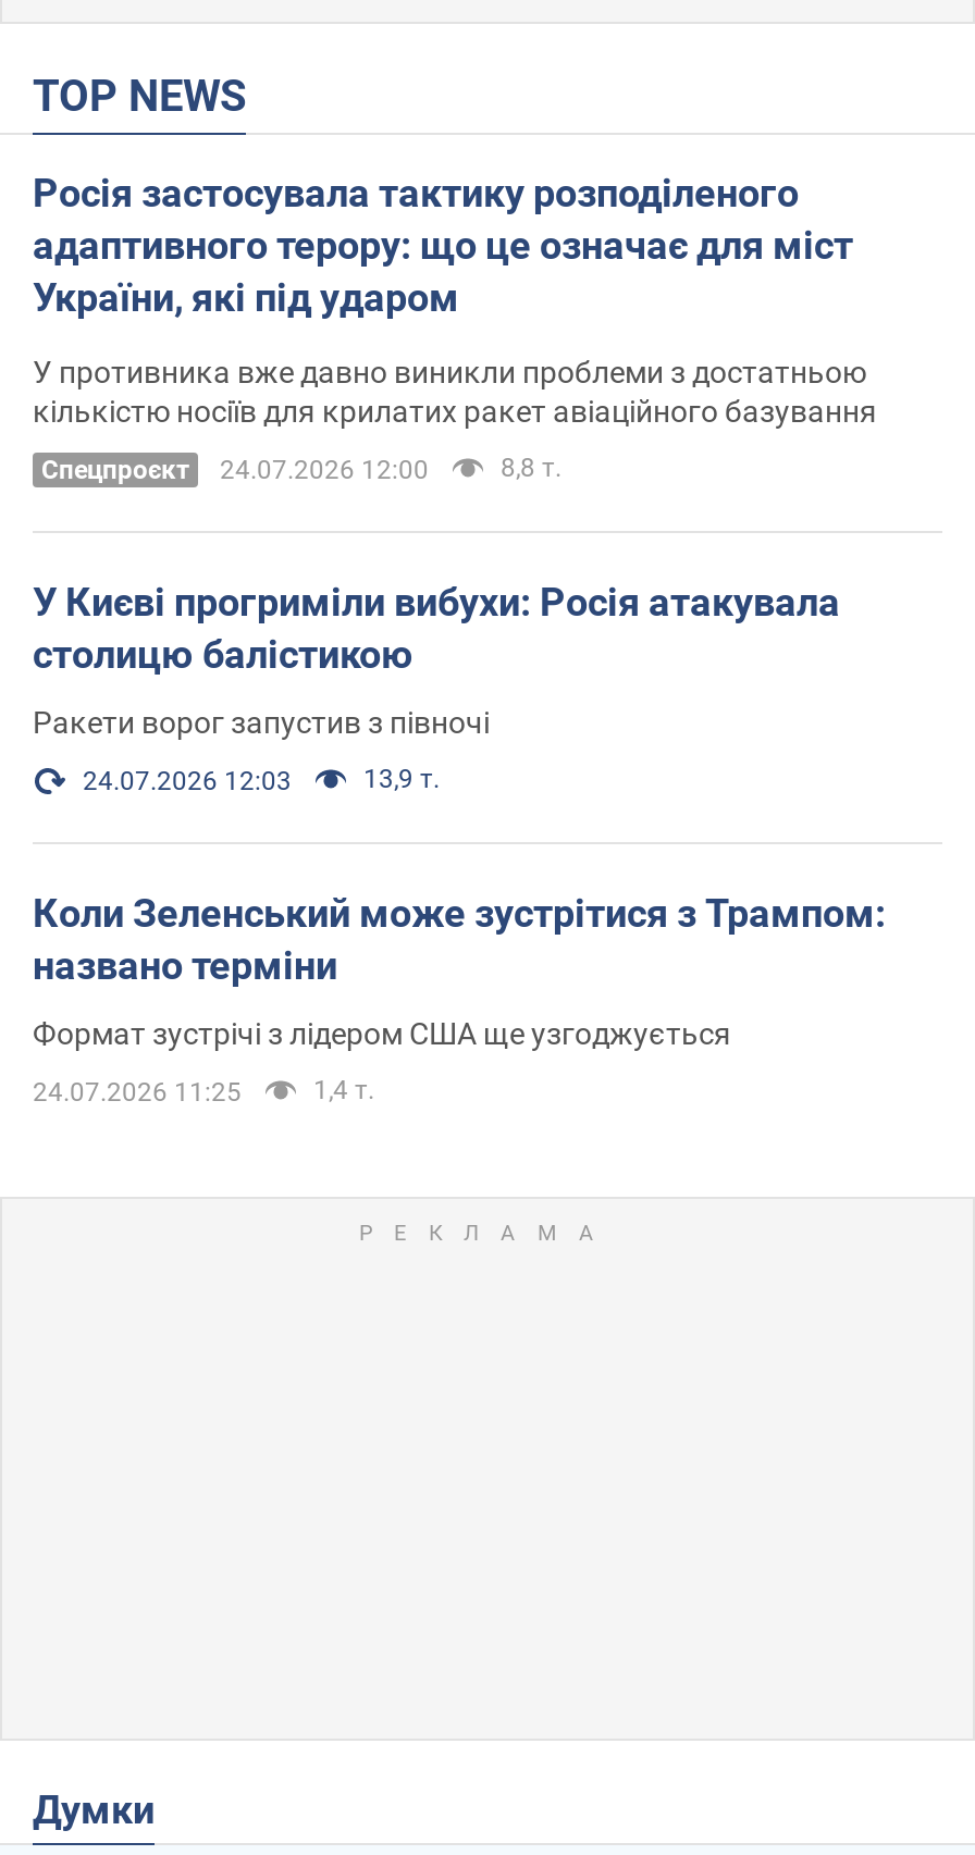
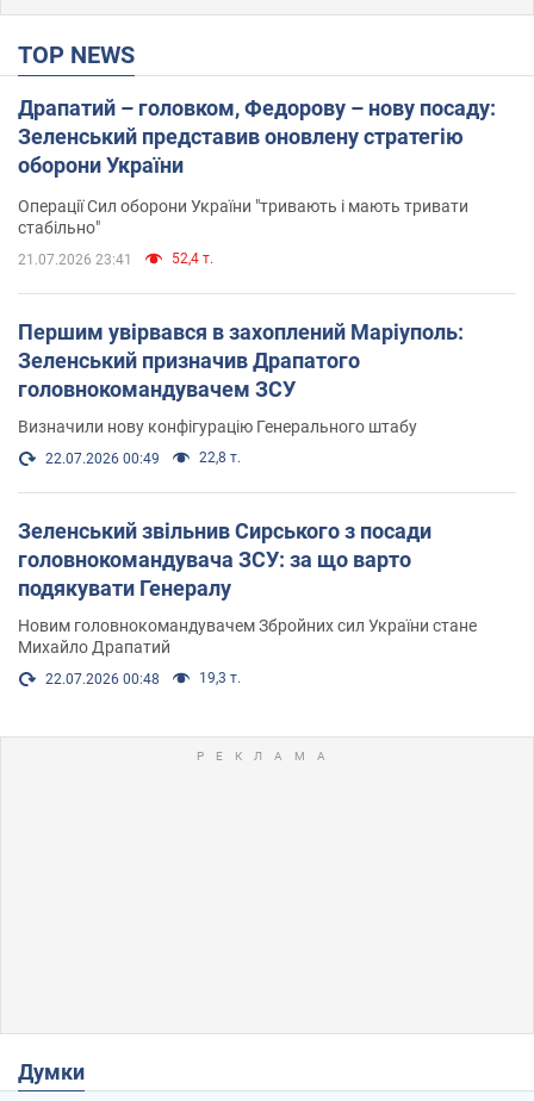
- Росія застосувала тактику розподіленого
- адаптивного терору: що це означає для міст
- України, які під ударом
+ Драпатий – головком, Федорову – нову посаду:
+ Зеленський представив оновлену стратегію
+ оборони України

- У противника вже давно виникли проблеми з достатньою
- кількістю носіїв для крилатих ракет авіаційного базування
+ Операції Сил оборони України "тривають і мають тривати
+ стабільно"

- Cпецпроєкт
- 24.07.2026 12:00
- 8,8 т.
+ 21.07.2026 23:41
+ 52,4 т.

- У Києві прогриміли вибухи: Росія атакувала
- столицю балістикою
+ Першим увірвався в захоплений Маріуполь:
+ Зеленський призначив Драпатого
+ головнокомандувачем ЗСУ

- Ракети ворог запустив з півночі
+ Визначили нову конфігурацію Генерального штабу

- 24.07.2026 12:03
- 13,9 т.
+ 22.07.2026 00:49
+ 22,8 т.

- Коли Зеленський може зустрітися з Трампом:
- названо терміни
+ Зеленський звільнив Сирського з посади
+ головнокомандувача ЗСУ: за що варто
+ подякувати Генералу

- Формат зустрічі з лідером США ще узгоджується
+ Новим головнокомандувачем Збройних сил України стане
+ Михайло Драпатий

- 24.07.2026 11:25
- 1,4 т.
+ 22.07.2026 00:48
+ 19,3 т.
